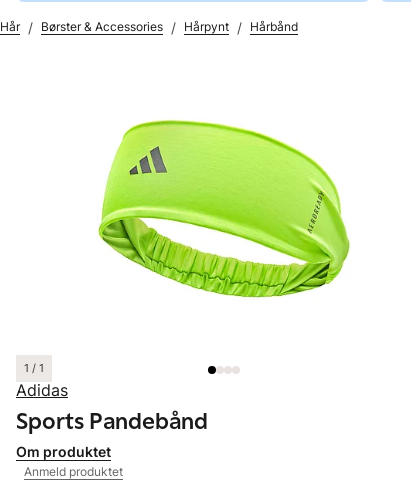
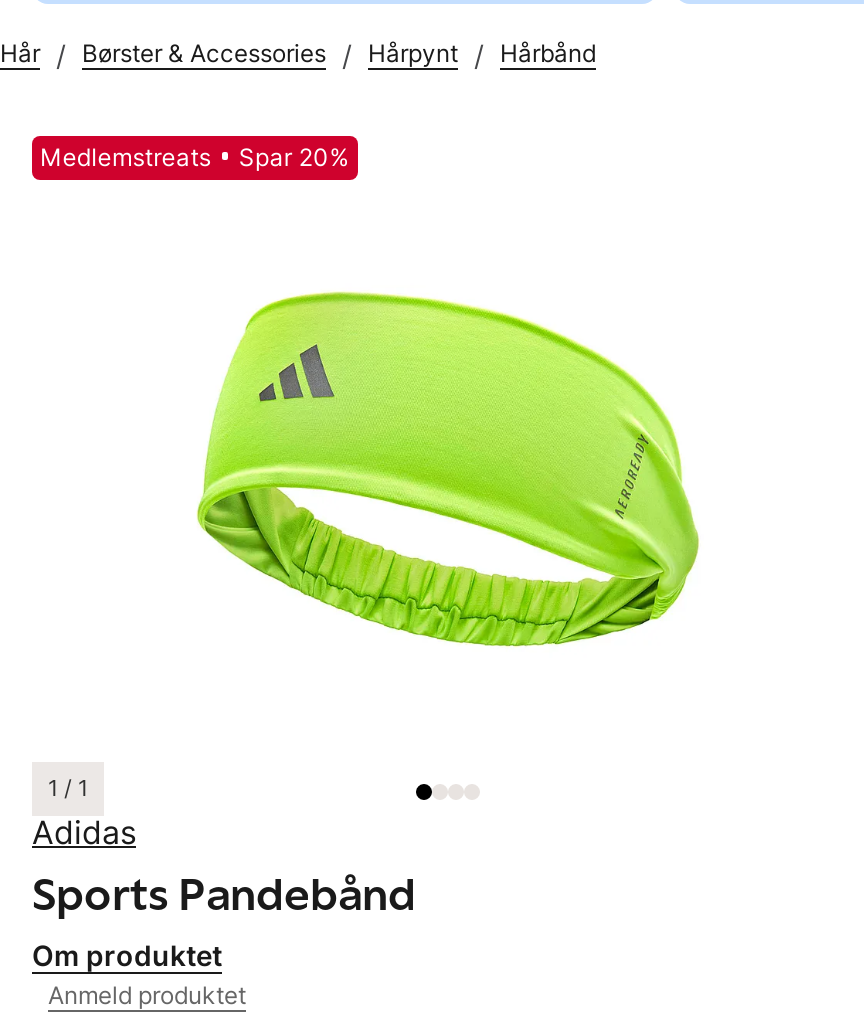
+ Medlemstreats
+ Spar 20%
